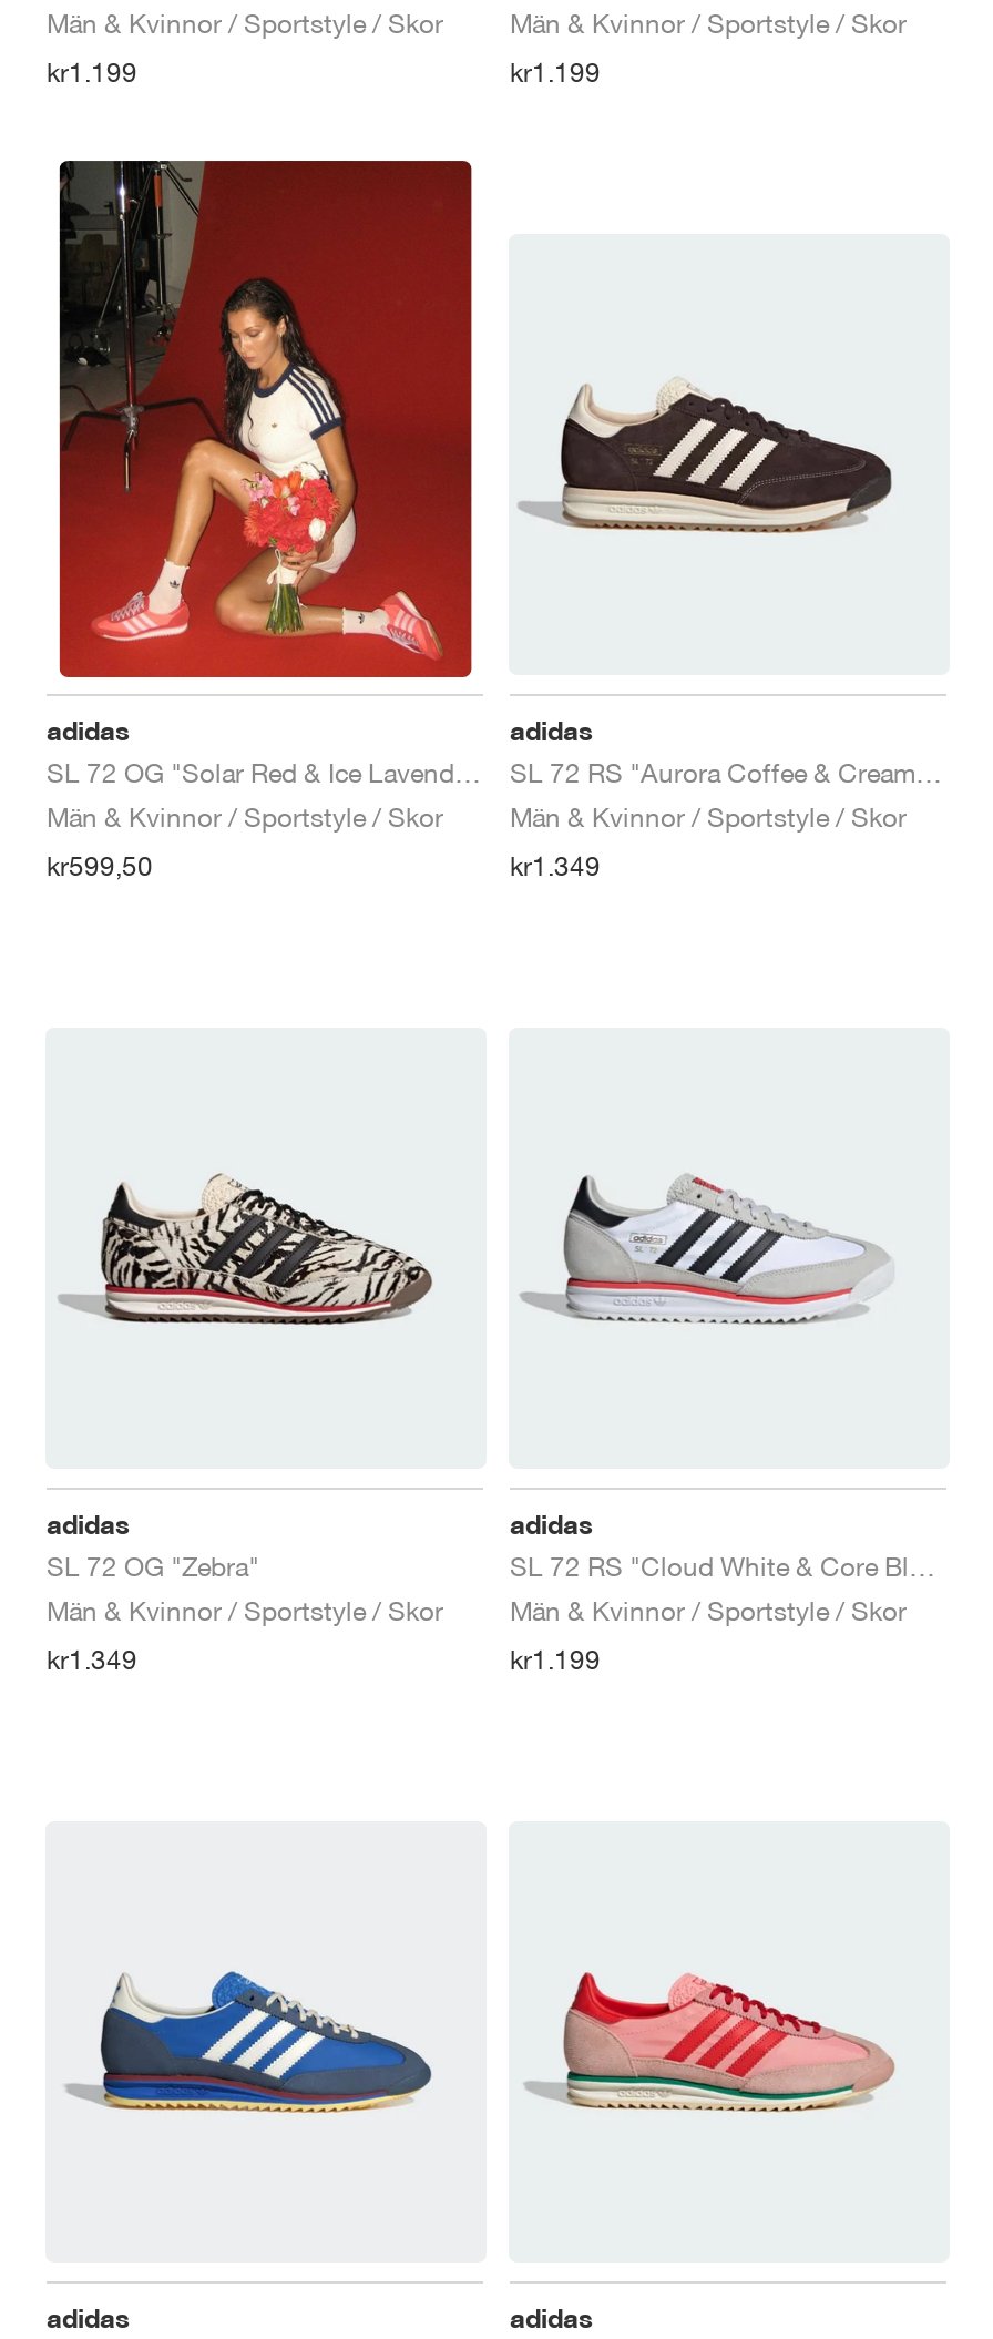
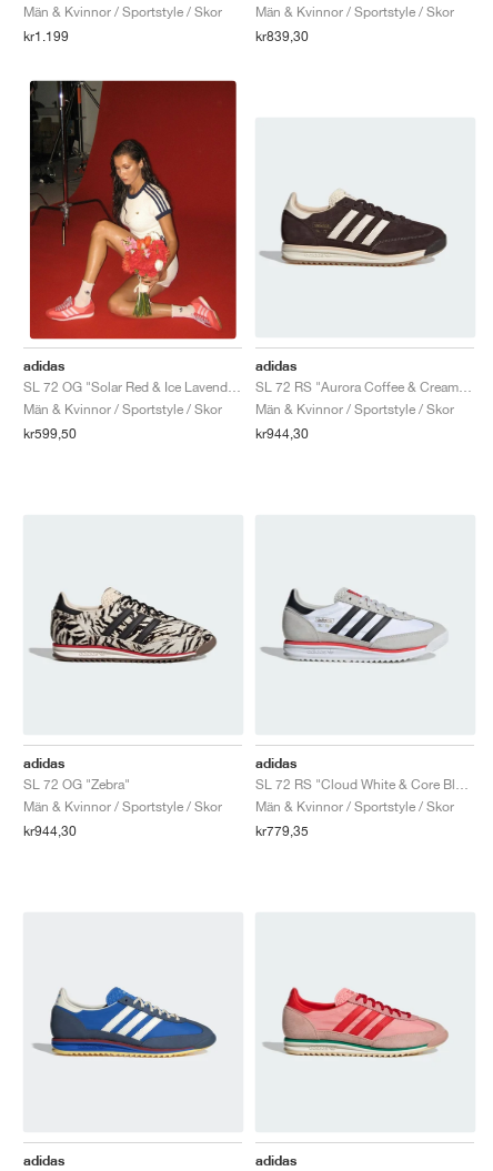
- kr1.199
+ kr839,30

- kr1.349
+ kr944,30

- kr1.349
+ kr944,30

- kr1.199
+ kr779,35
